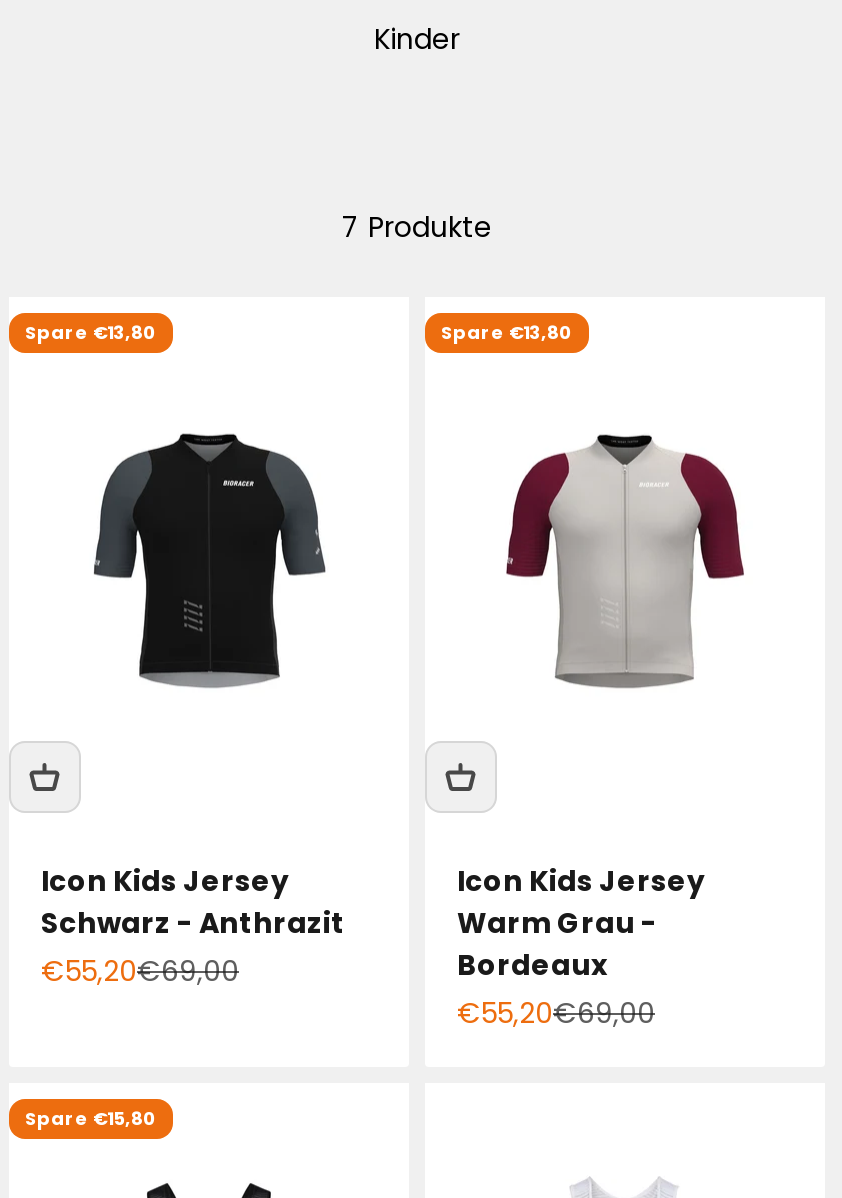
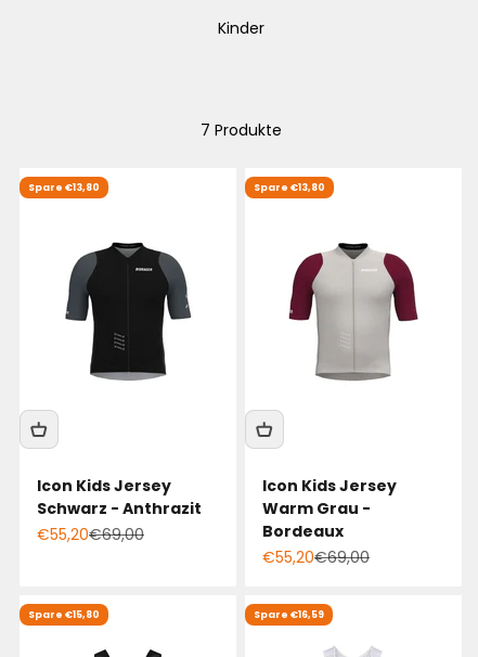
+ Spare €16,59
